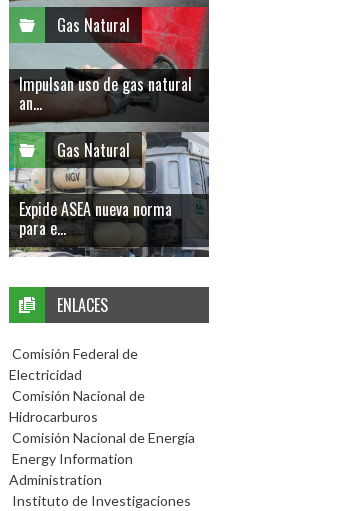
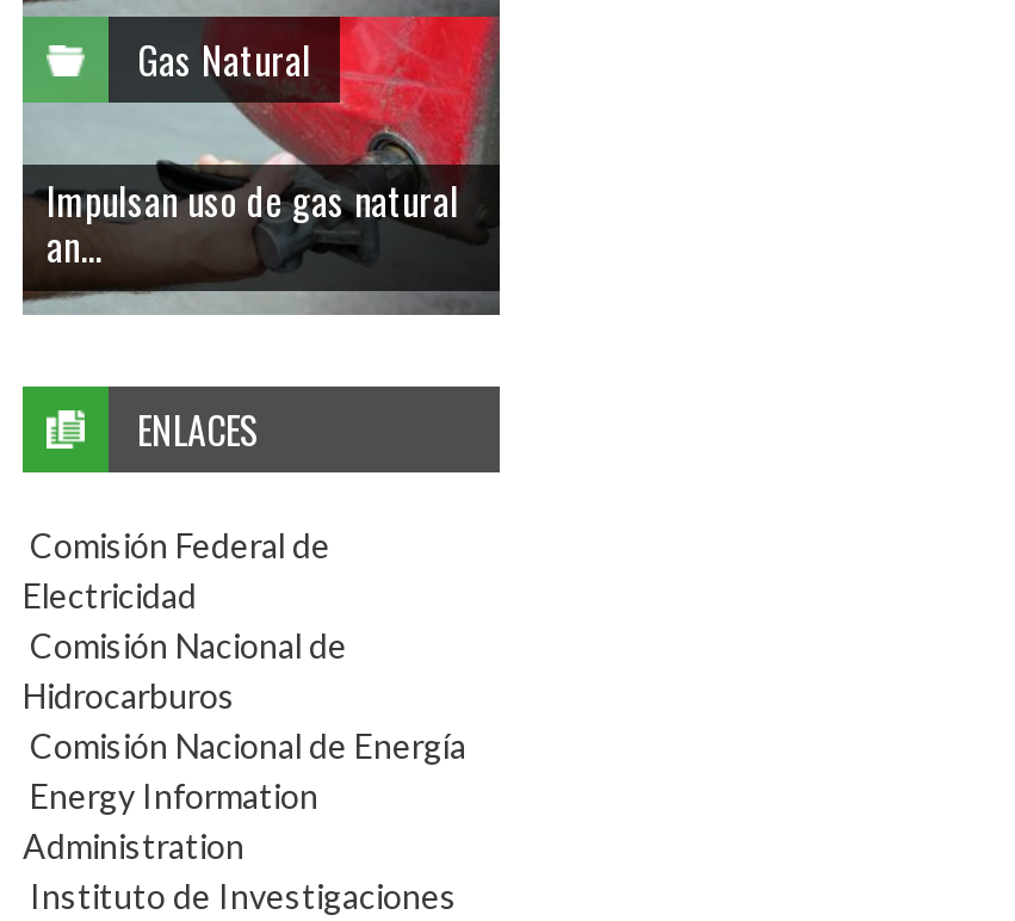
- [image]
- Gas Natural
- Expide ASEA nueva norma
- para e...
